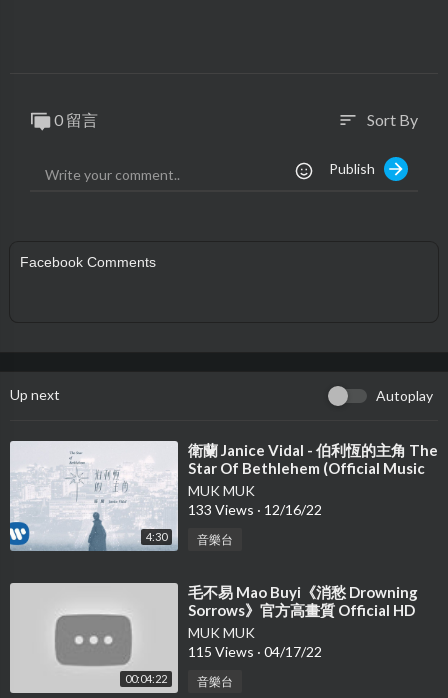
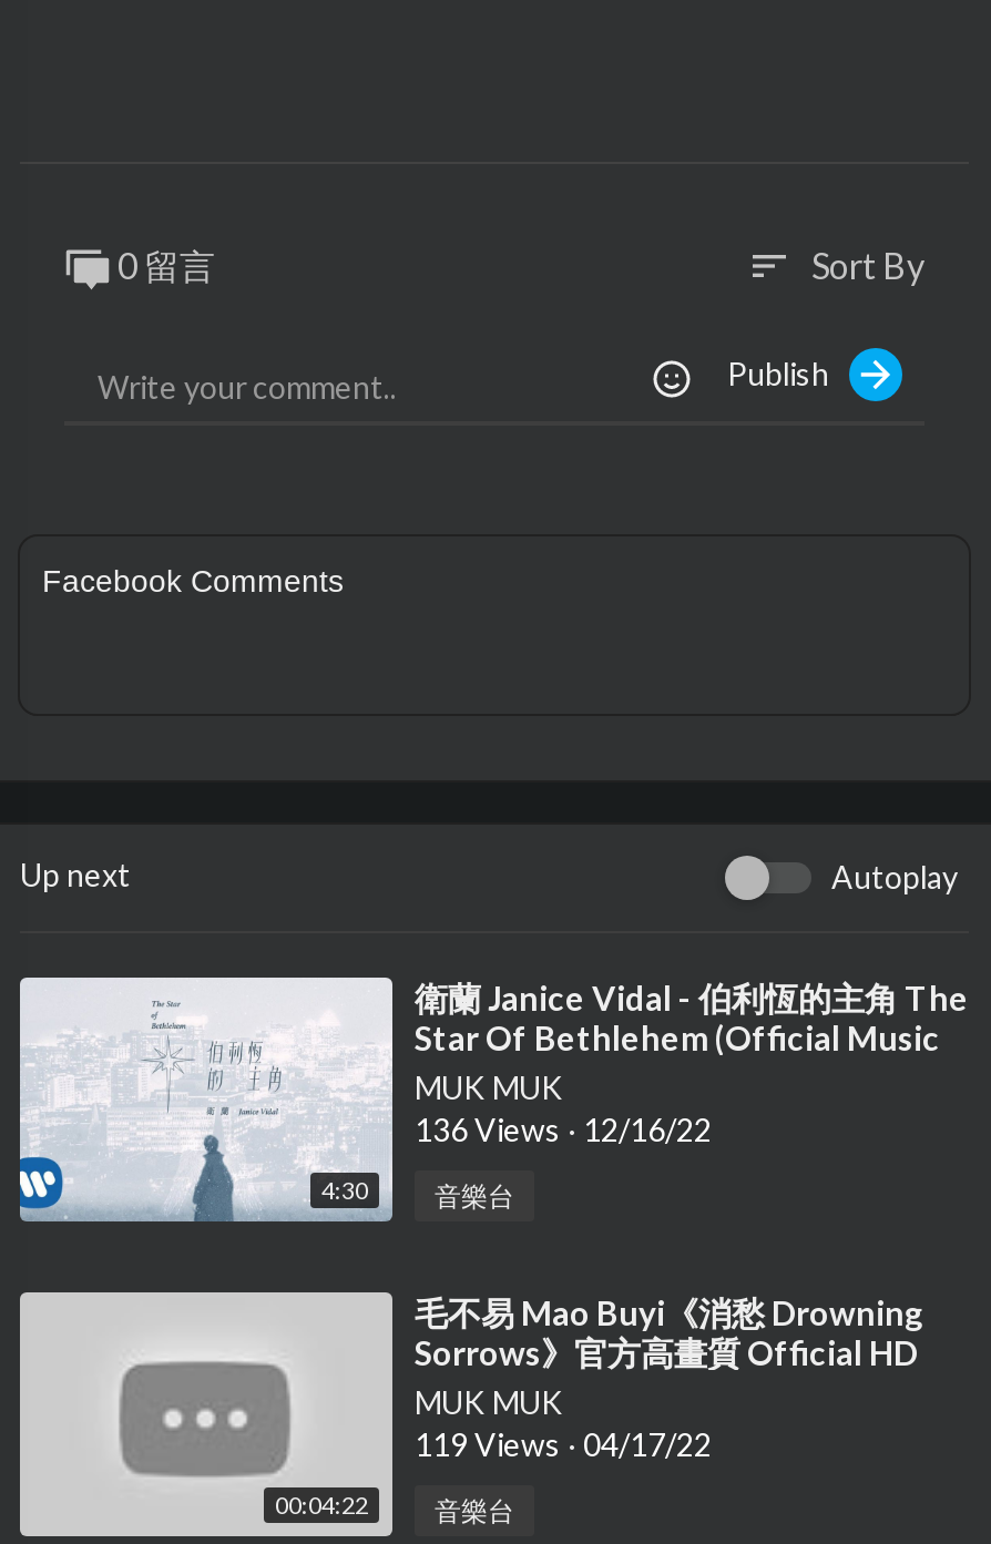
- 133 Views · 12/16/22
+ 136 Views · 12/16/22

- 115 Views · 04/17/22
+ 119 Views · 04/17/22
